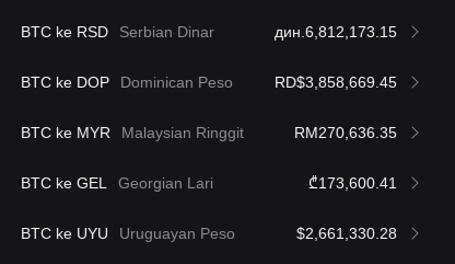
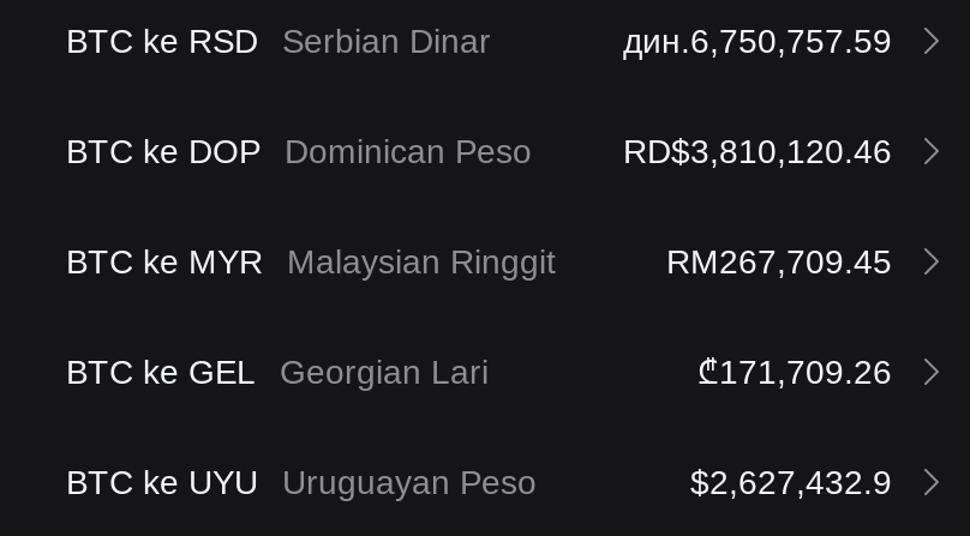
- дин.6,812,173.15
+ дин.6,750,757.59

- RD$3,858,669.45
+ RD$3,810,120.46

- RM270,636.35
+ RM267,709.45

- ₾173,600.41
+ ₾171,709.26

- $2,661,330.28
+ $2,627,432.9
